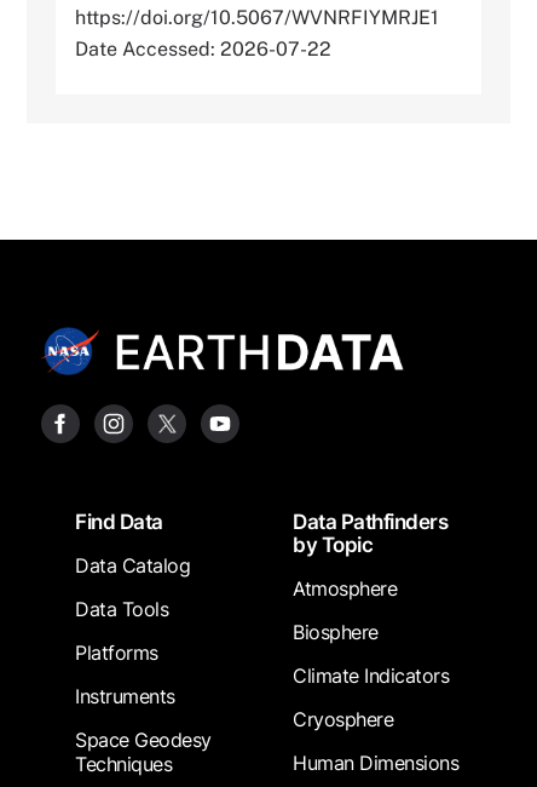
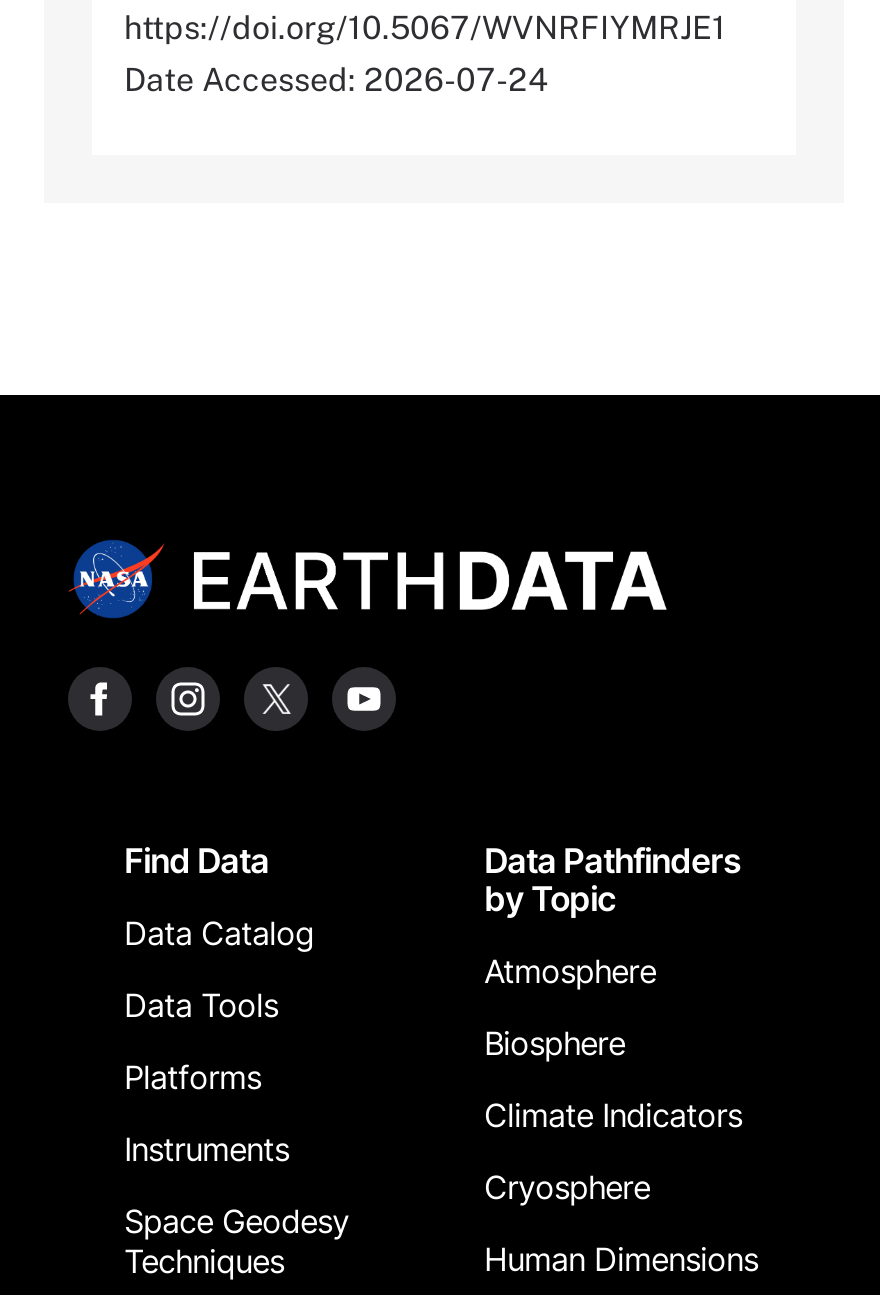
- Date Accessed: 2026-07-22
+ Date Accessed: 2026-07-24
